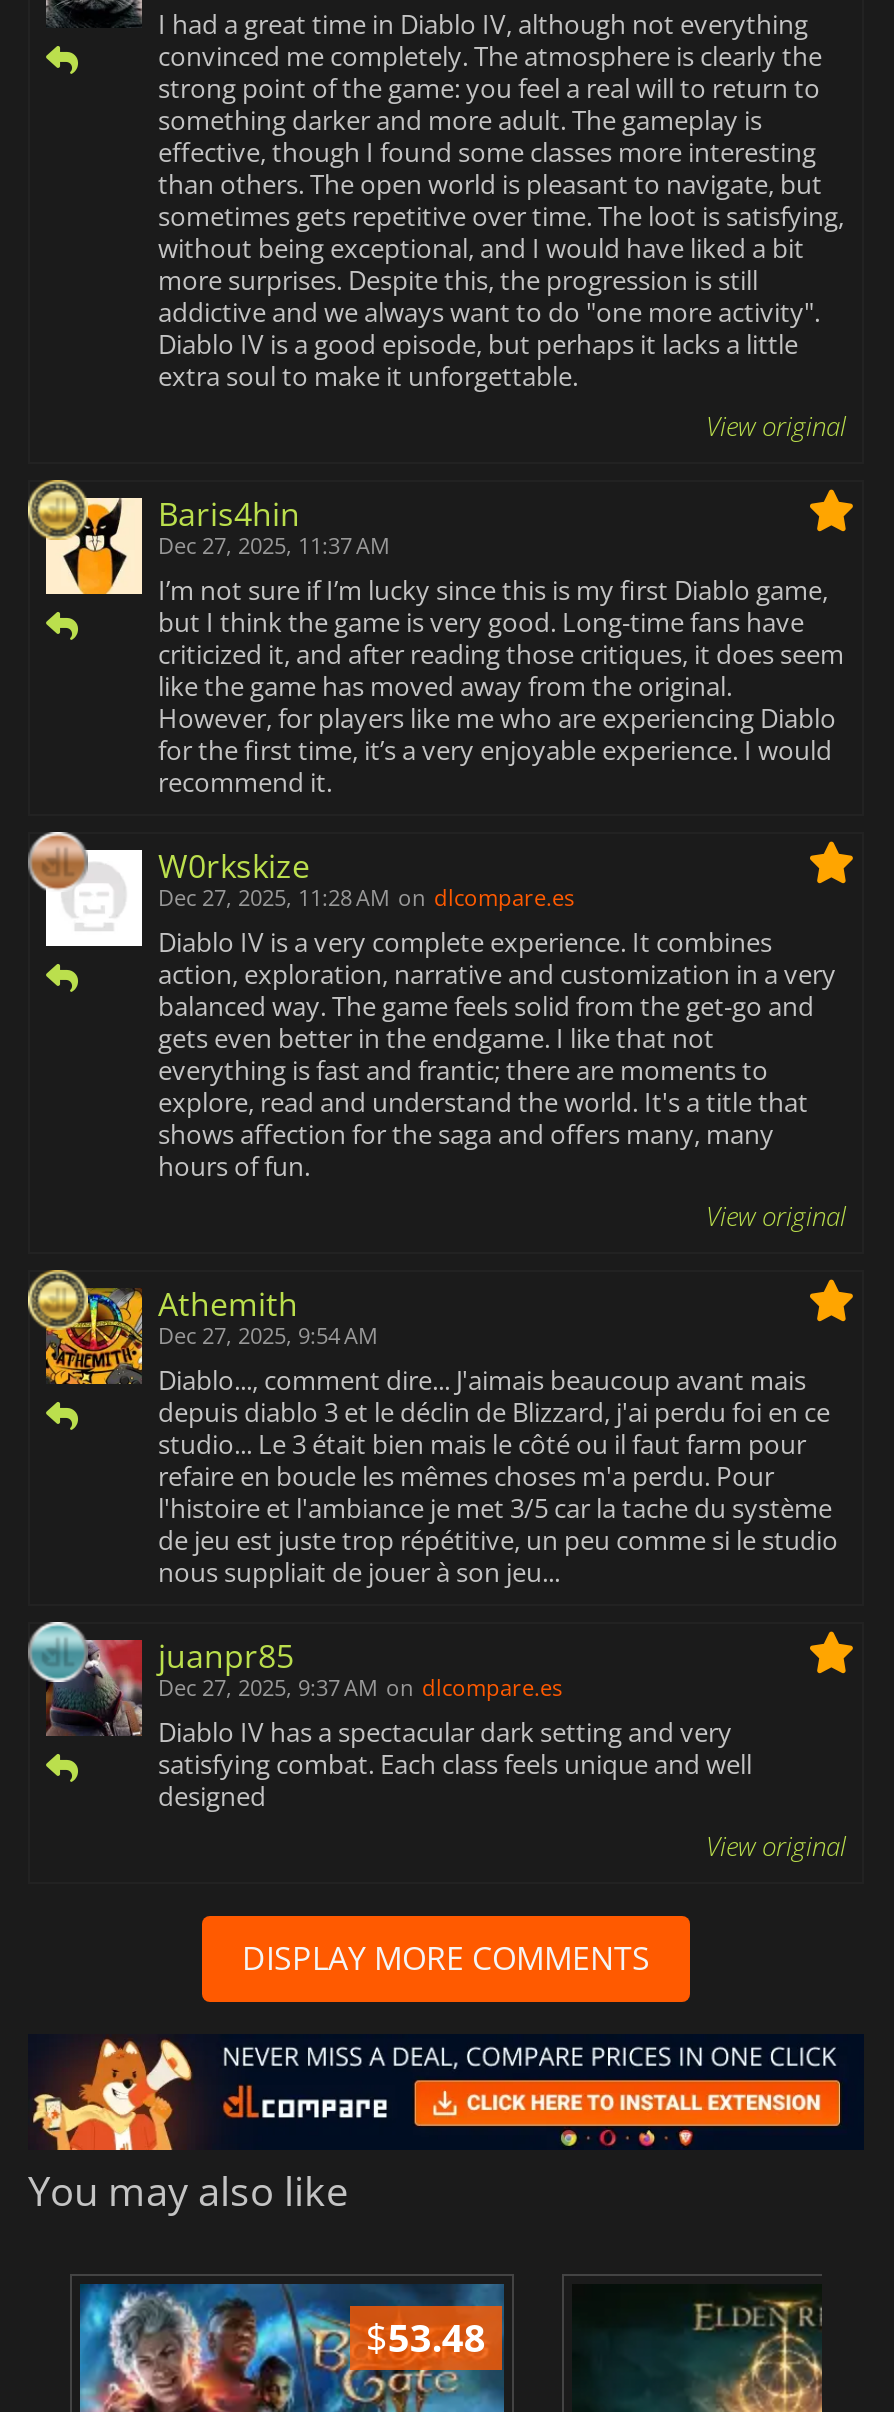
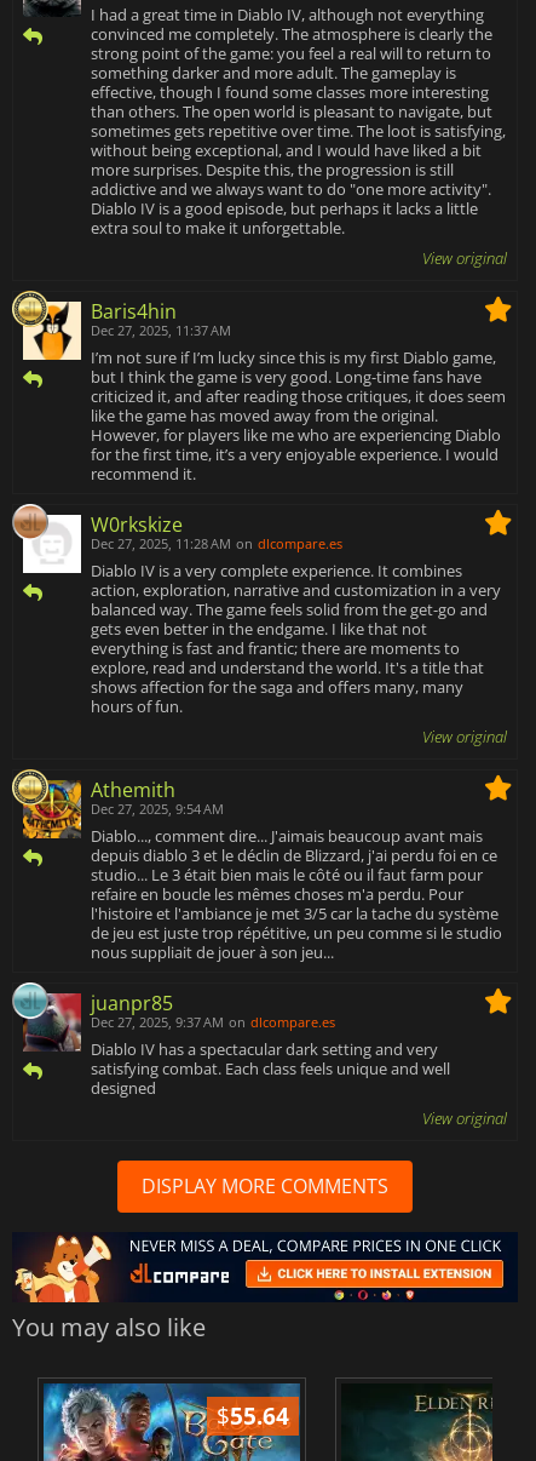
- $53.48
+ $55.64
